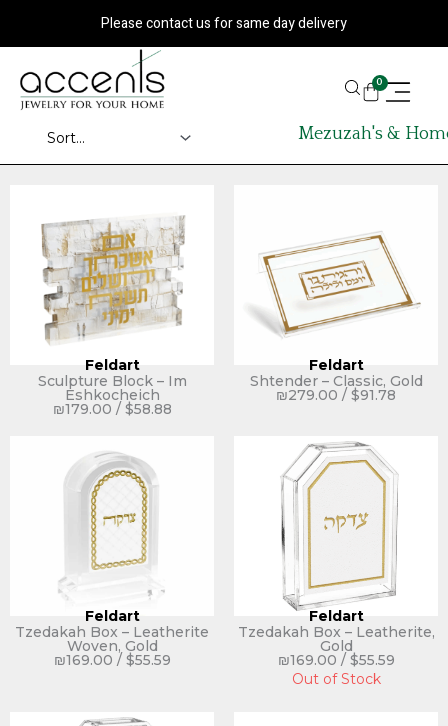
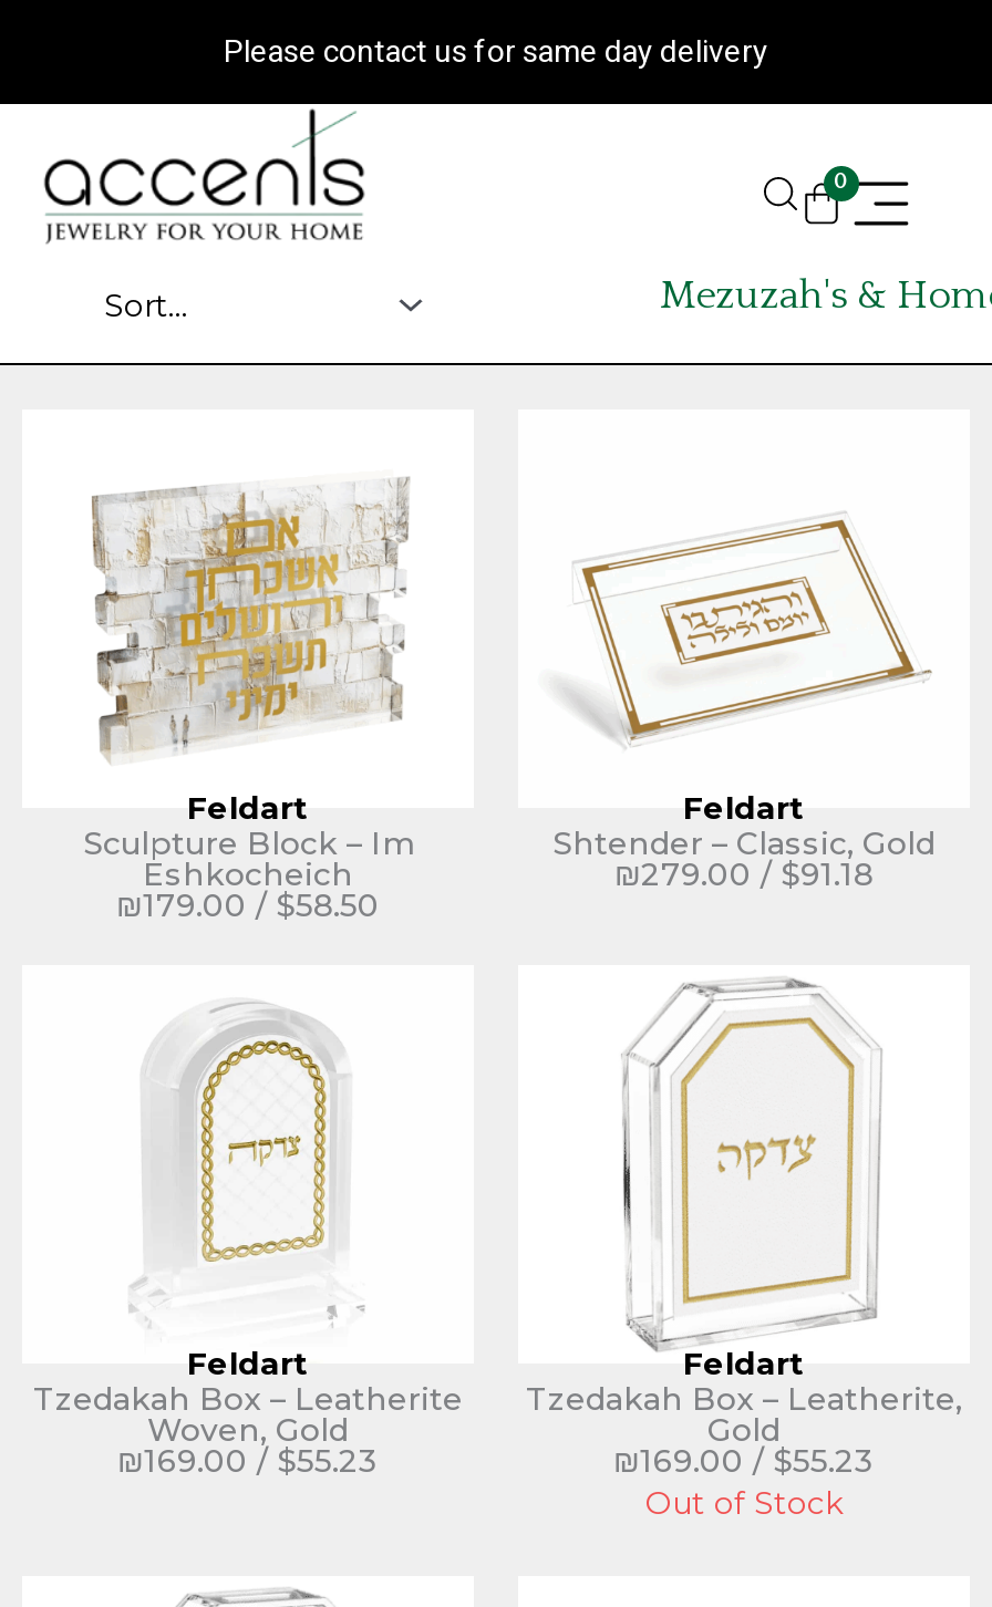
- ₪279.00/$91.78
+ ₪279.00/$91.18

- ₪179.00/ $58.88
+ ₪179.00/ $58.50

- ₪169.00 / $55.59
+ ₪169.00 / $55.23

- ₪169.00/$55.59
+ ₪169.00/$55.23
